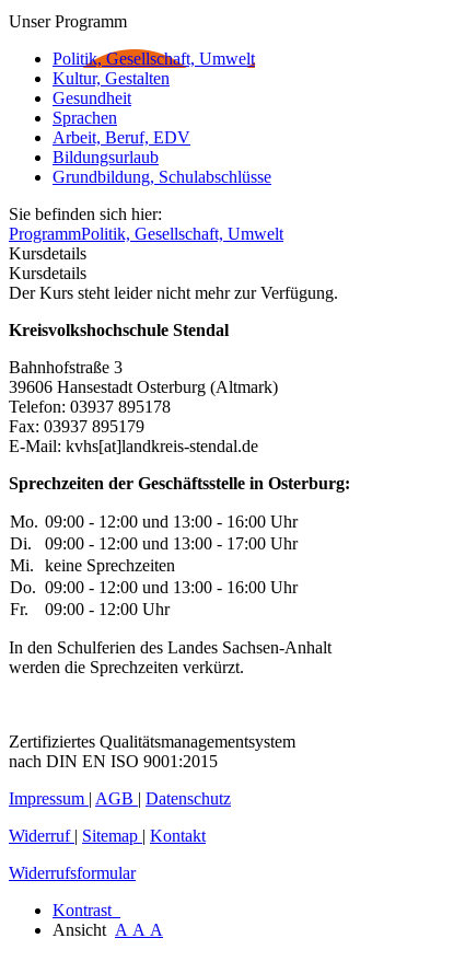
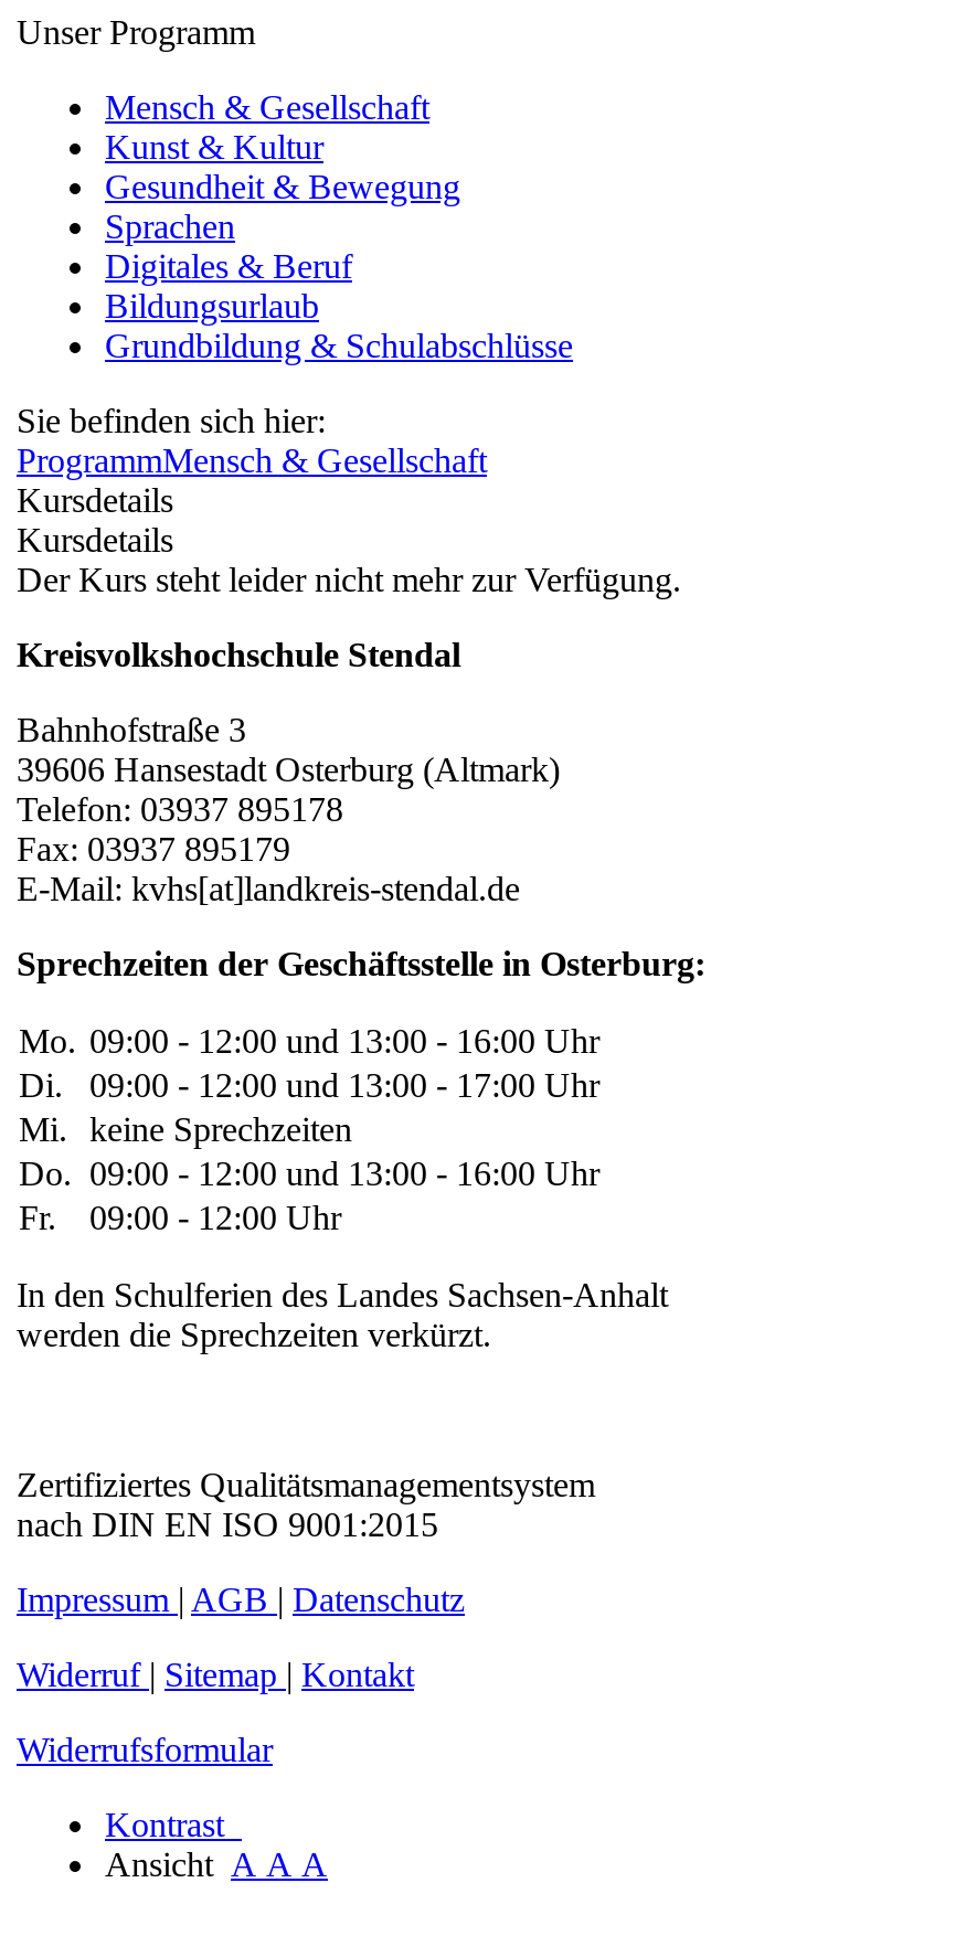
- Politik, Gesellschaft, Umwelt
- Kultur, Gestalten
- Gesundheit
+ Mensch & Gesellschaft
+ Kunst & Kultur
+ Gesundheit & Bewegung

- Arbeit, Beruf, EDV
+ Digitales & Beruf

- Grundbildung, Schulabschlüsse
+ Grundbildung & Schulabschlüsse

- ProgrammPolitik, Gesellschaft, Umwelt
+ ProgrammMensch & Gesellschaft
